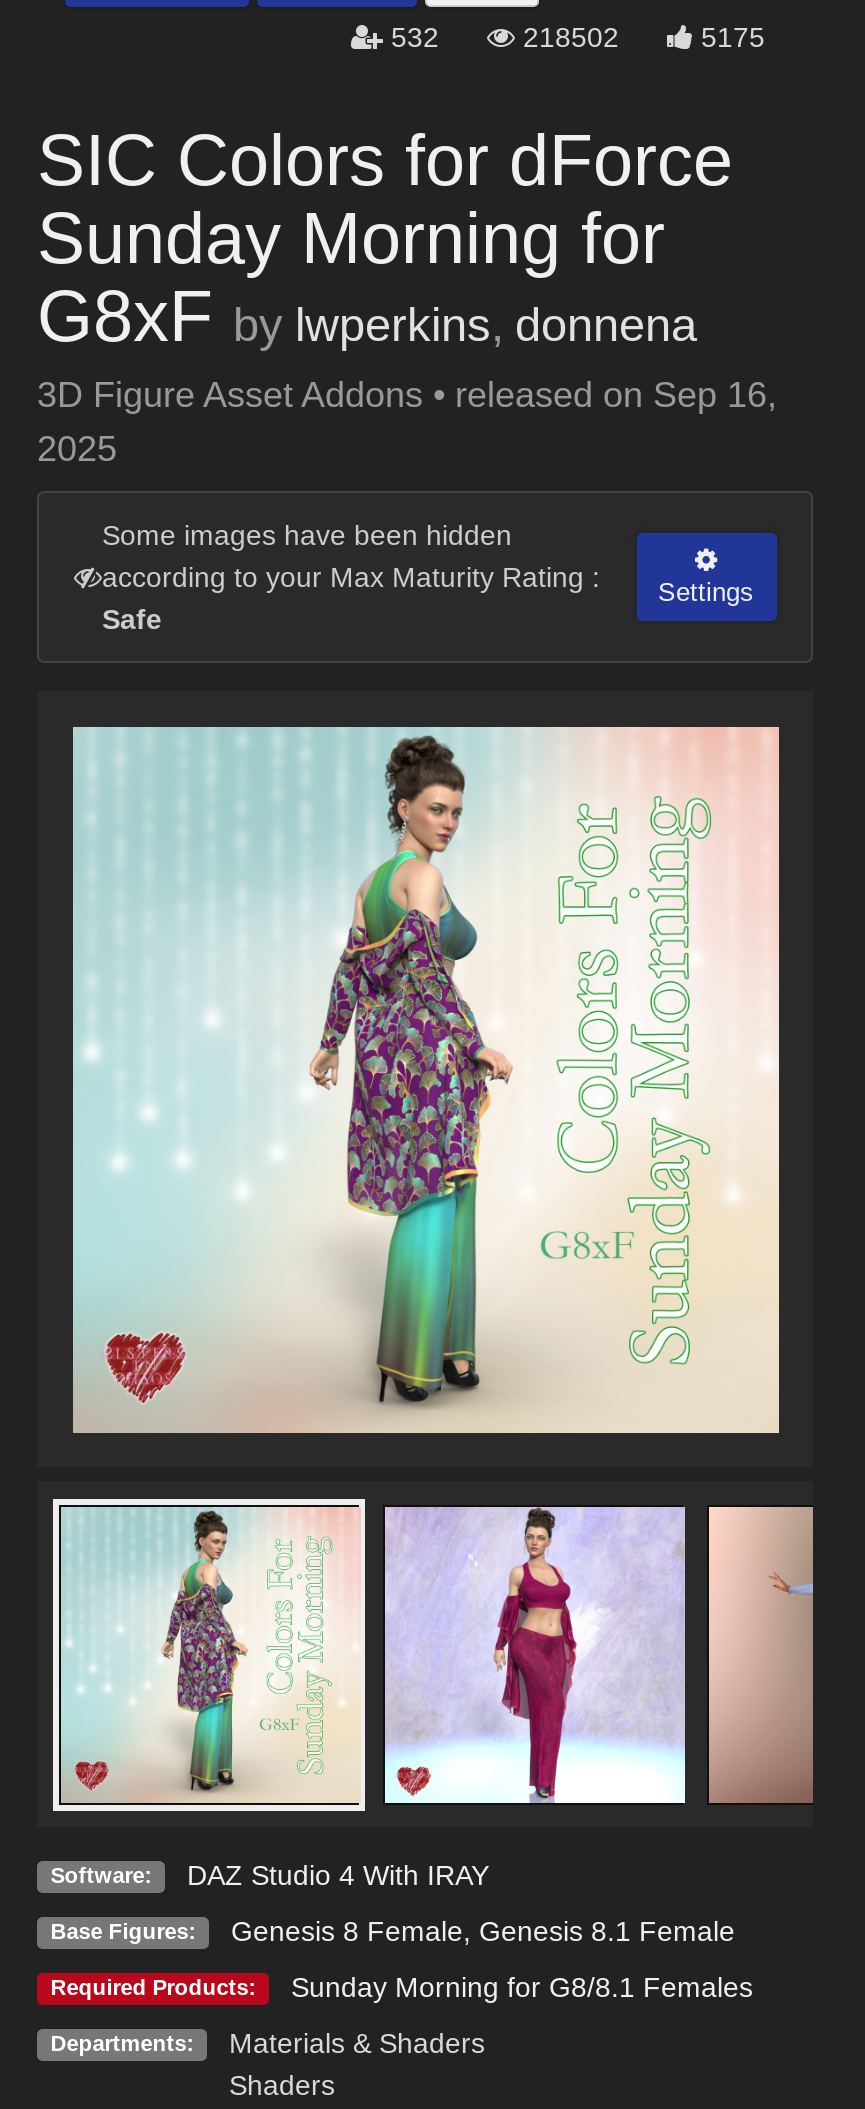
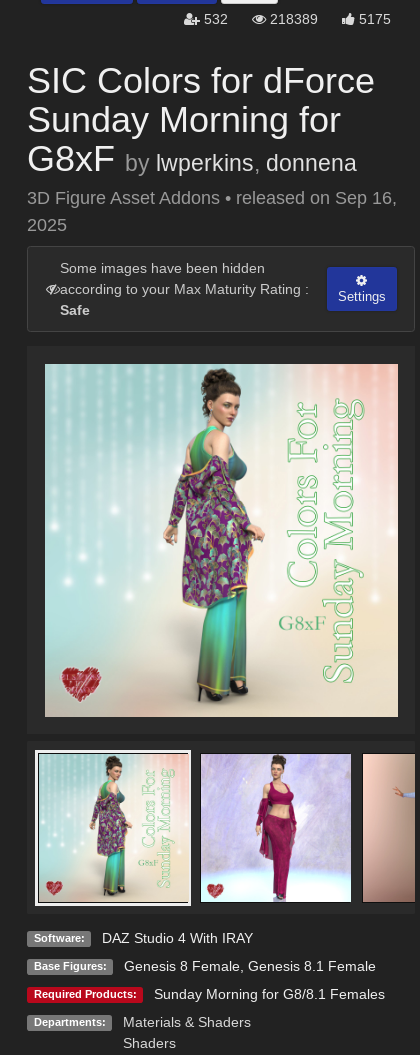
- 218502
+ 218389
